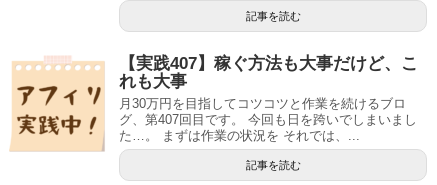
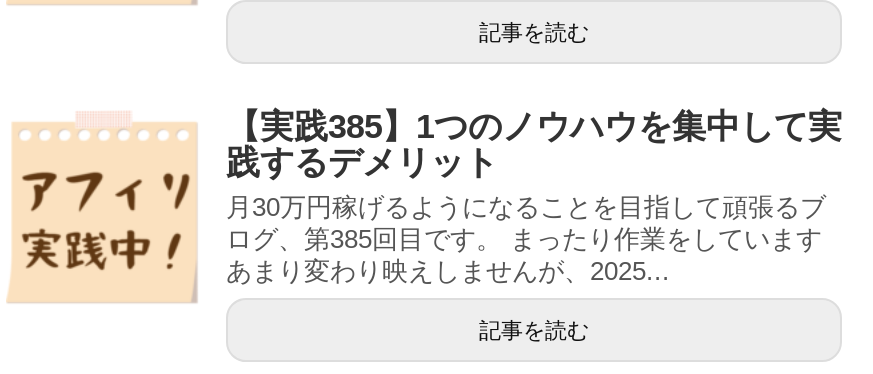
- 【実践407】稼ぐ方法も大事だけど、こ
- れも大事
- 月30万円を目指してコツコツと作業を続けるブロ
- グ、第407回目です。 今回も日を跨いでしまいまし
- た…。 まずは作業の状況を それでは、...
+ 【実践385】1つのノウハウを集中して実
+ 践するデメリット
+ 月30万円稼げるようになることを目指して頑張るブ
+ ログ、第385回目です。 まったり作業をしています
+ あまり変わり映えしませんが、2025...
